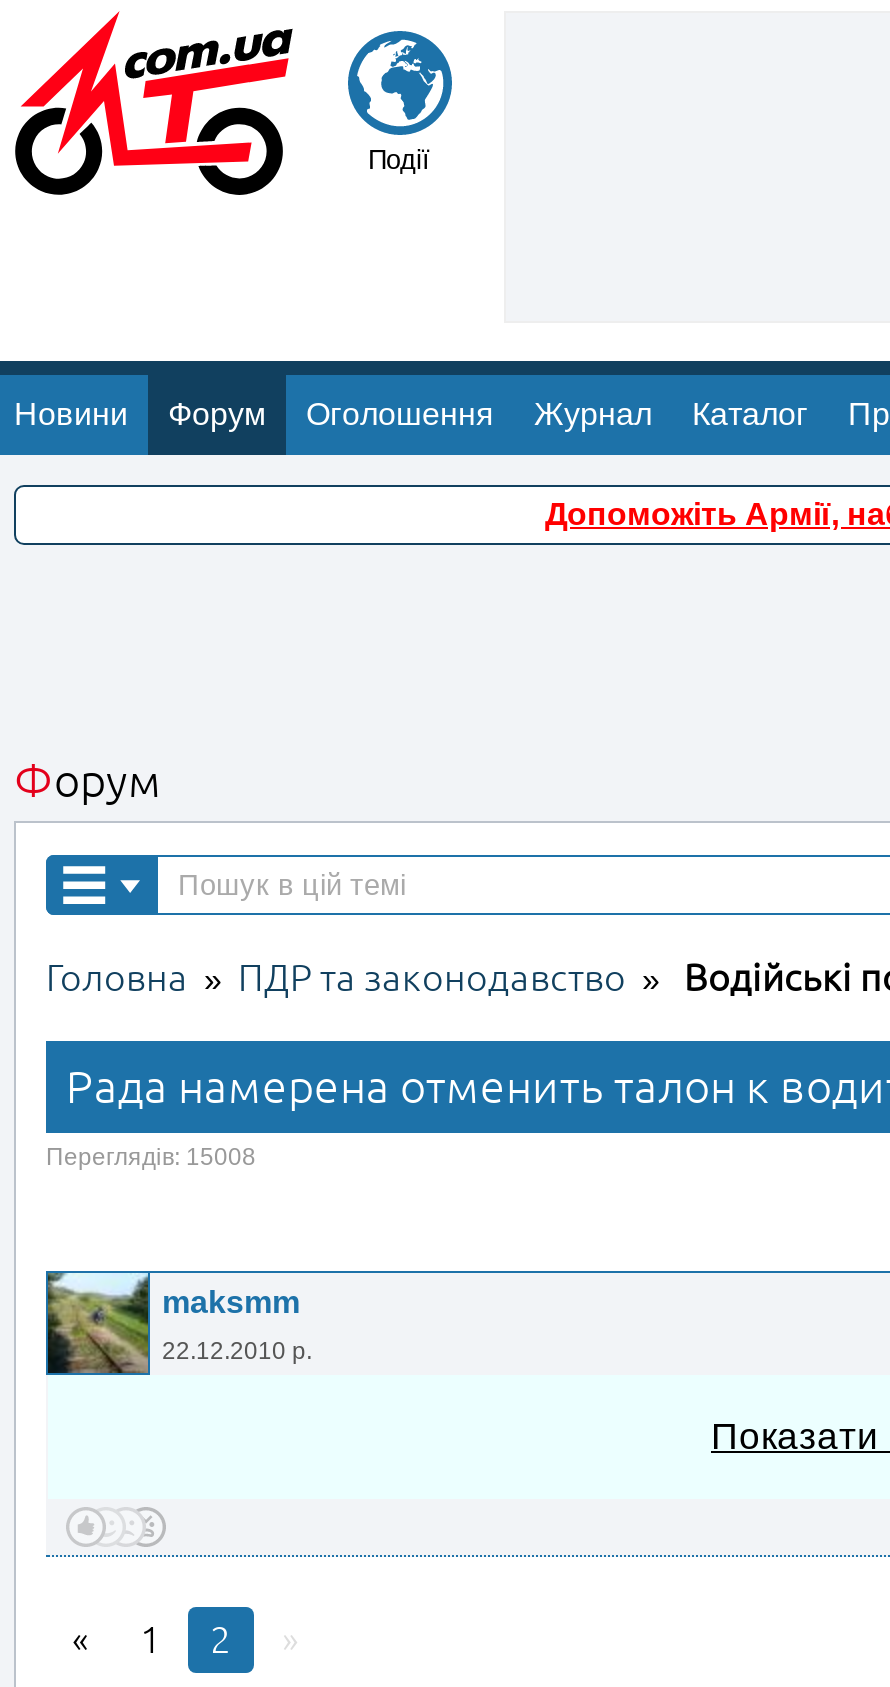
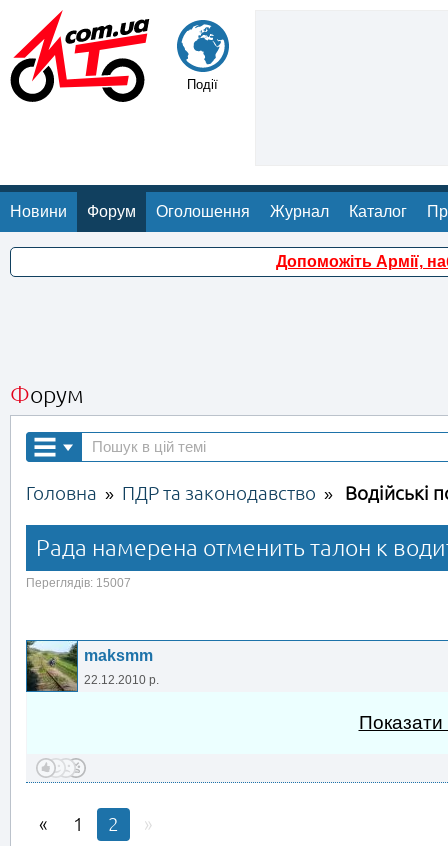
- Переглядів: 15008
+ Переглядів: 15007
